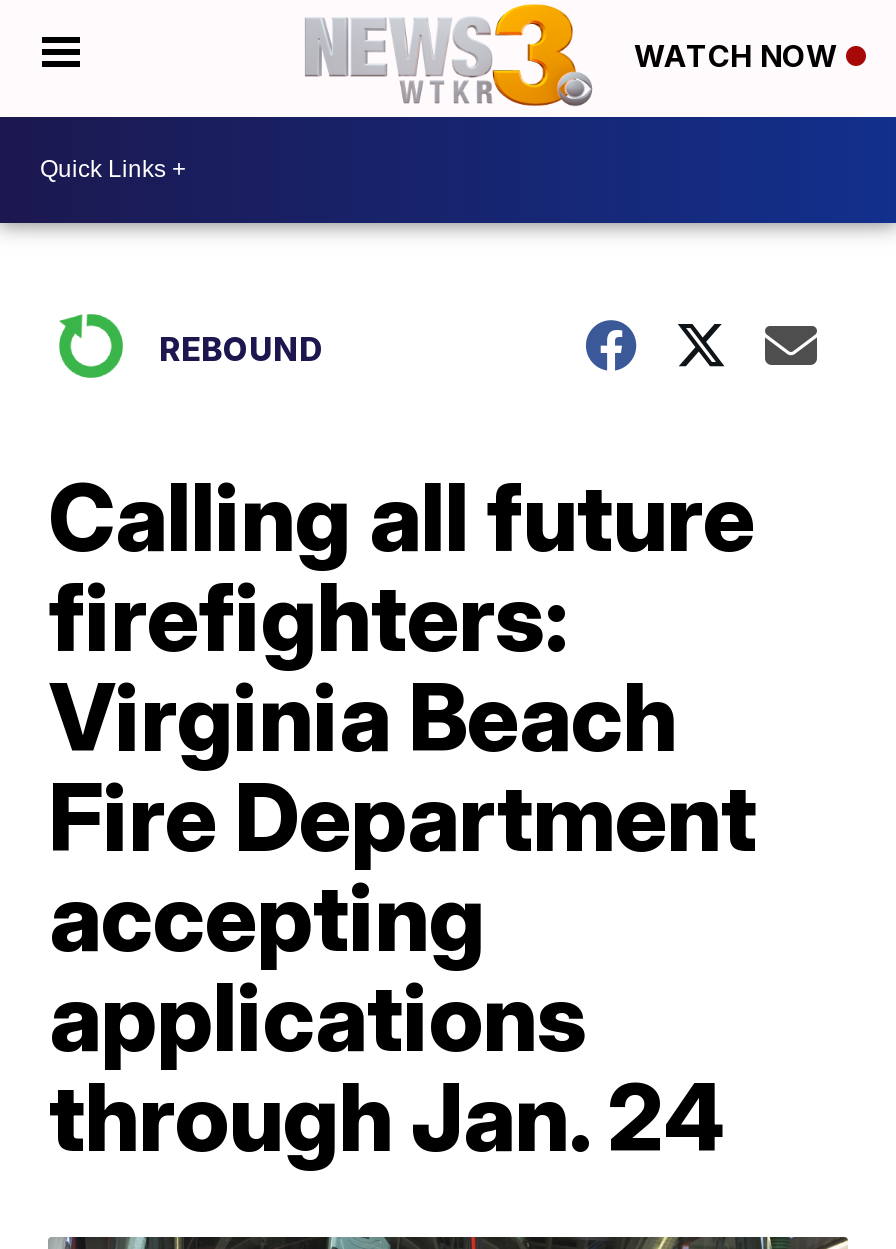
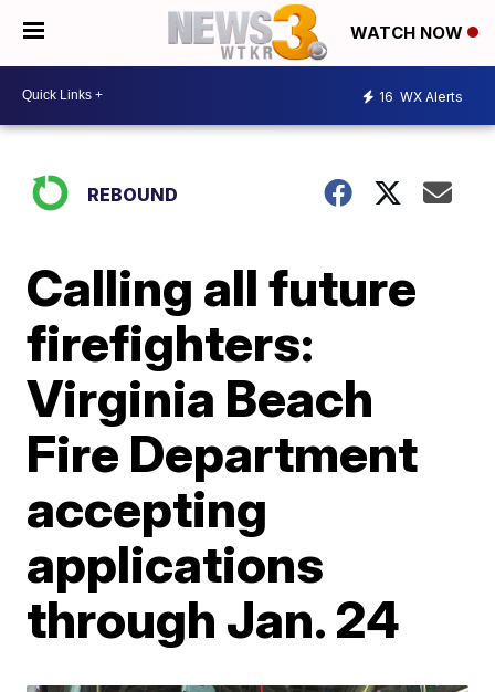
+ 16 WX Alerts
